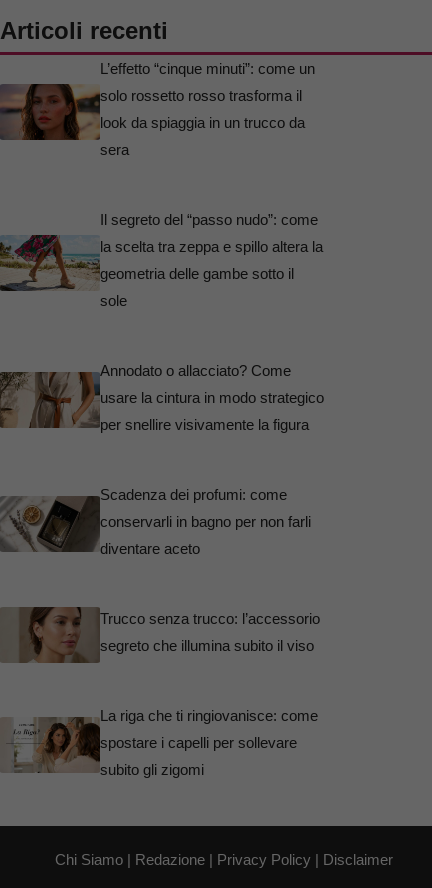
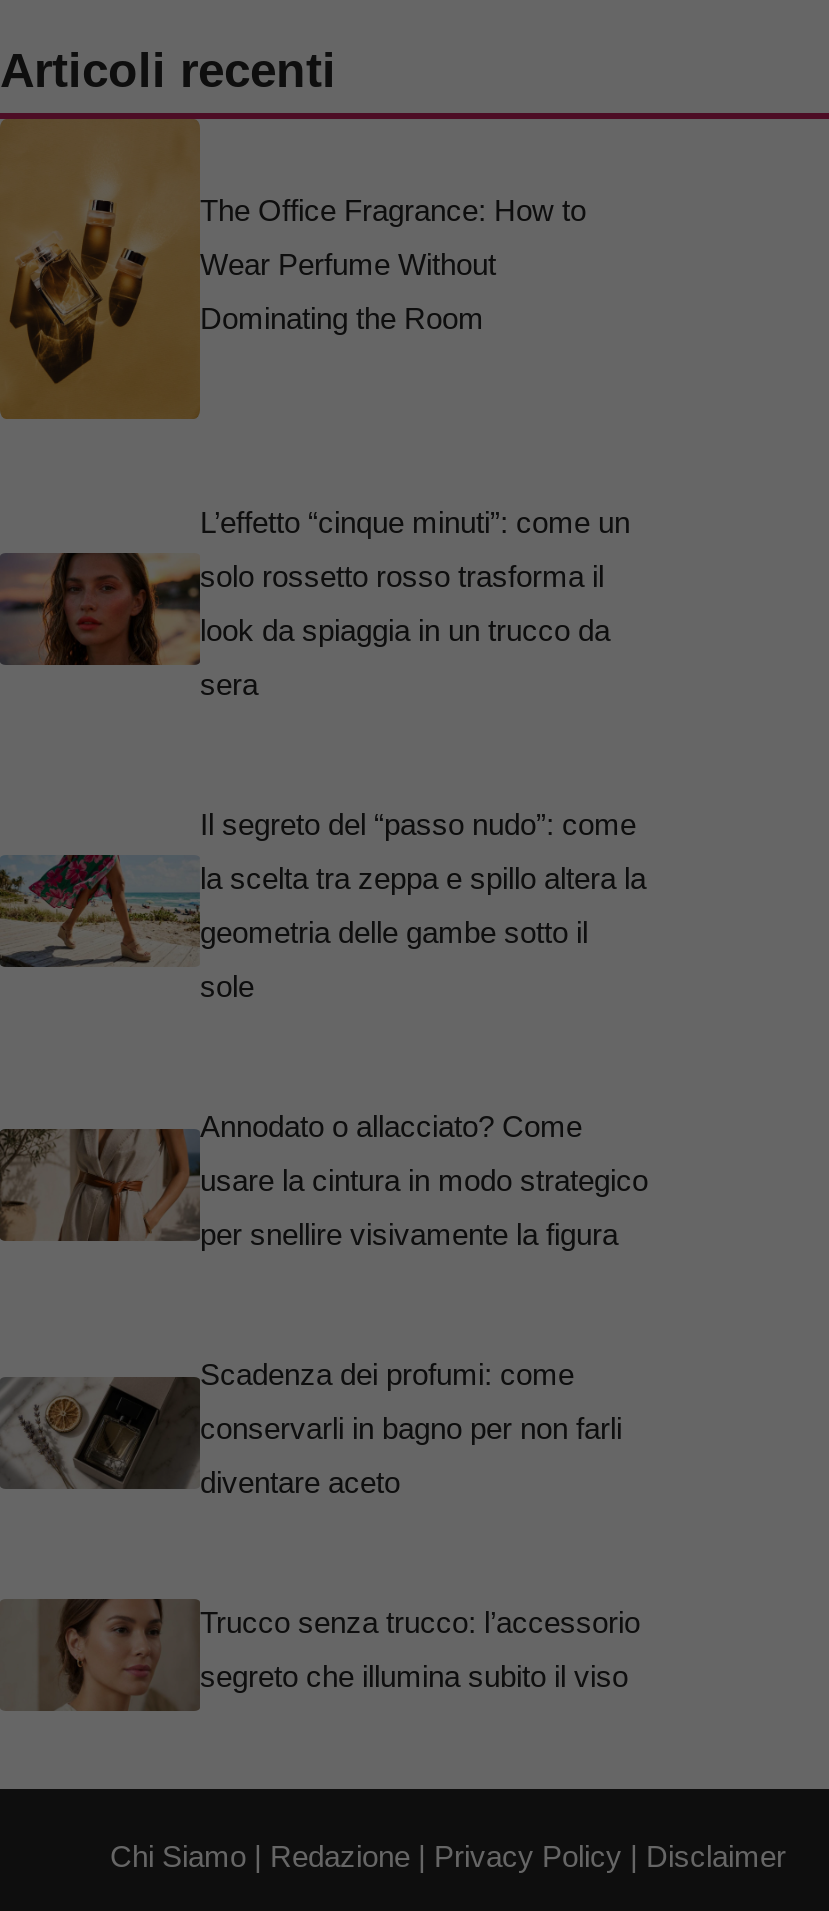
+ [image]
+ The Office Fragrance: How to
+ Wear Perfume Without
+ Dominating the Room

moved down: [image] | L’effetto “cinque minuti”: come un | solo rossetto rosso trasforma il | ... | Trucco senza trucco: l’accessorio | segreto che illumina subito il viso

- [image]
- La riga che ti ringiovanisce: come
- spostare i capelli per sollevare
- subito gli zigomi
